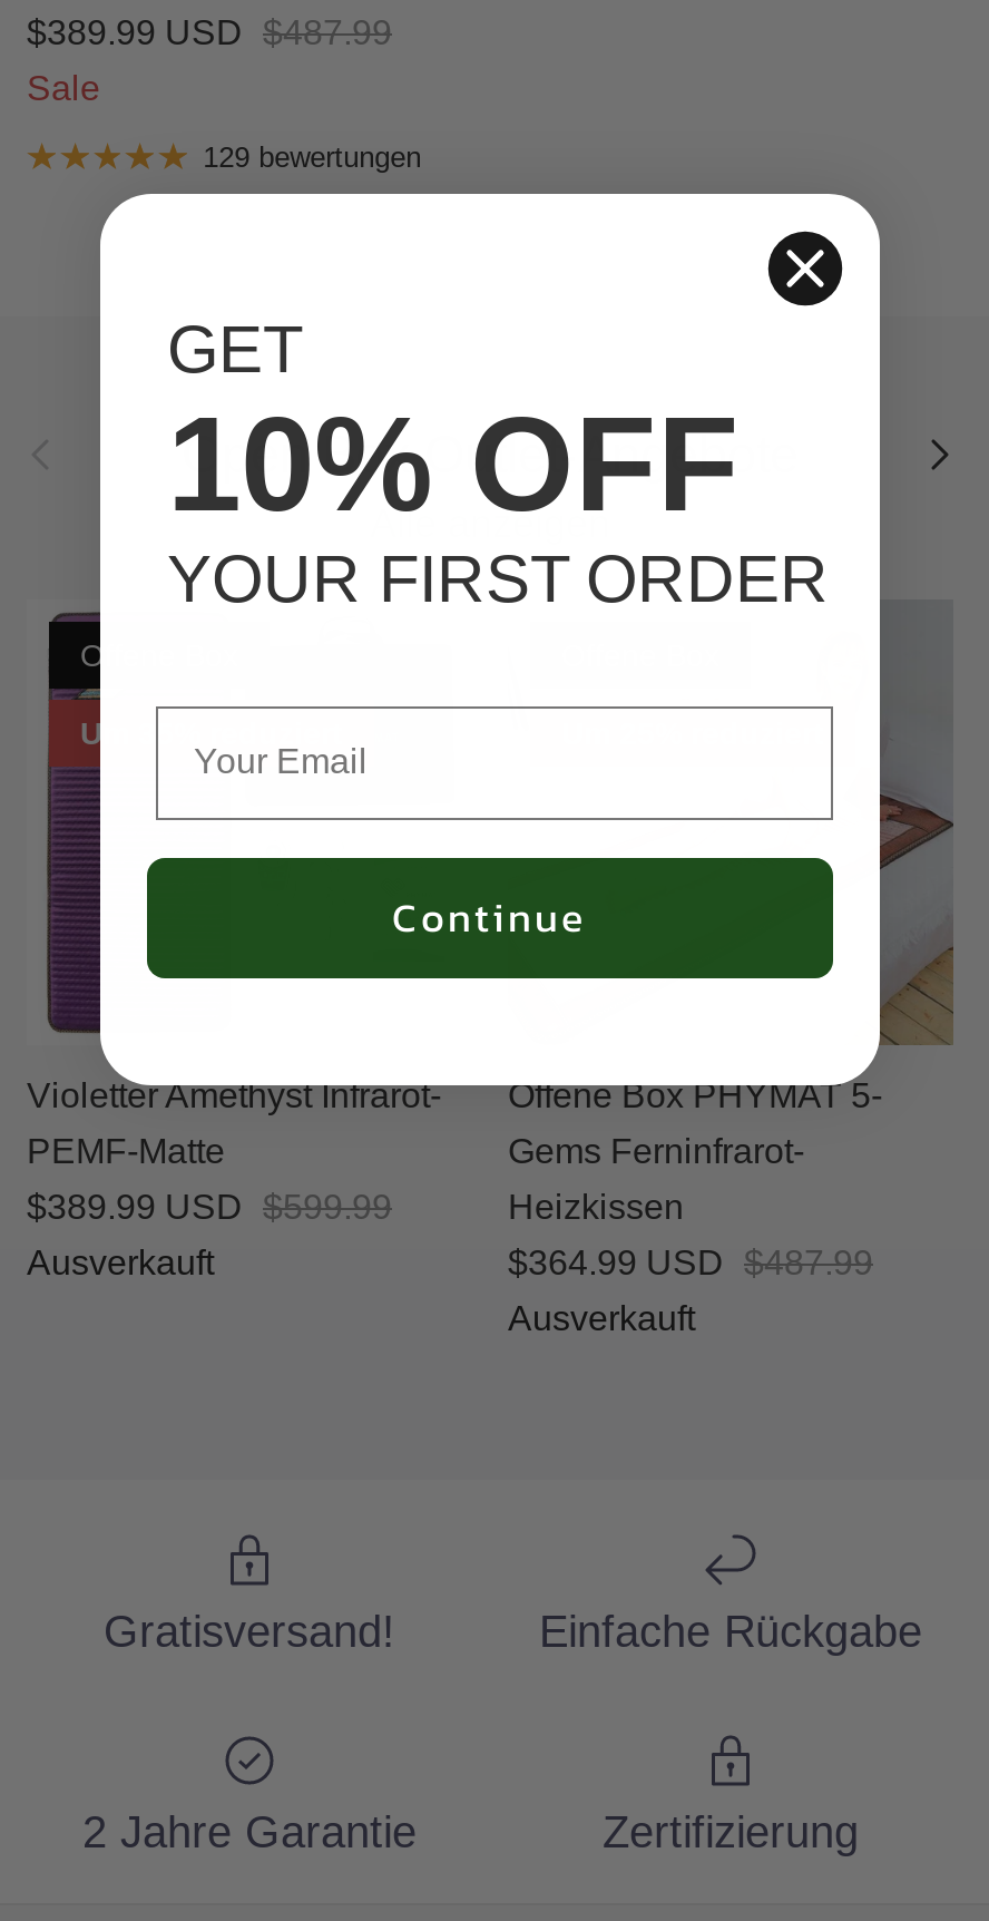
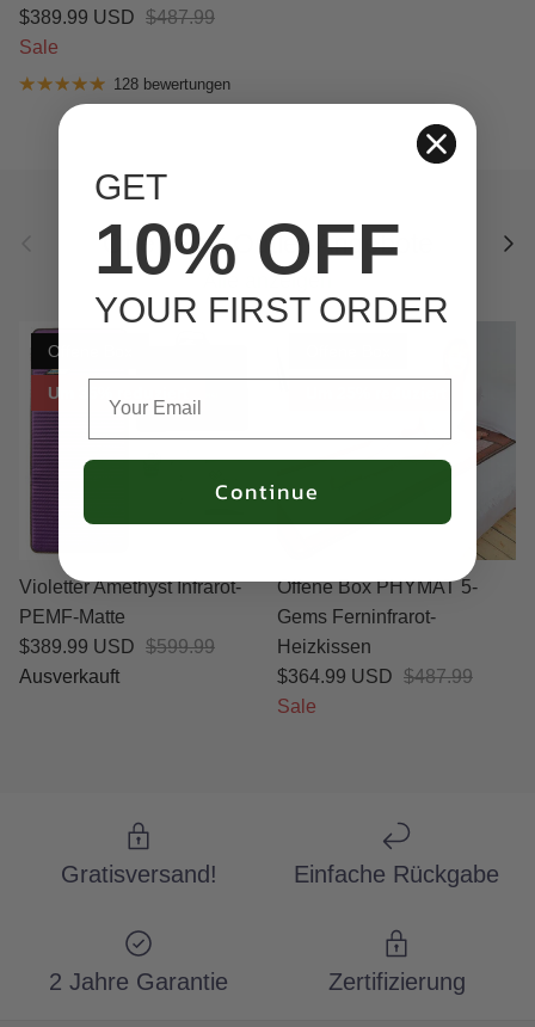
- 129 bewertungen
+ 128 bewertungen

- Ausverkauft
+ Sale
